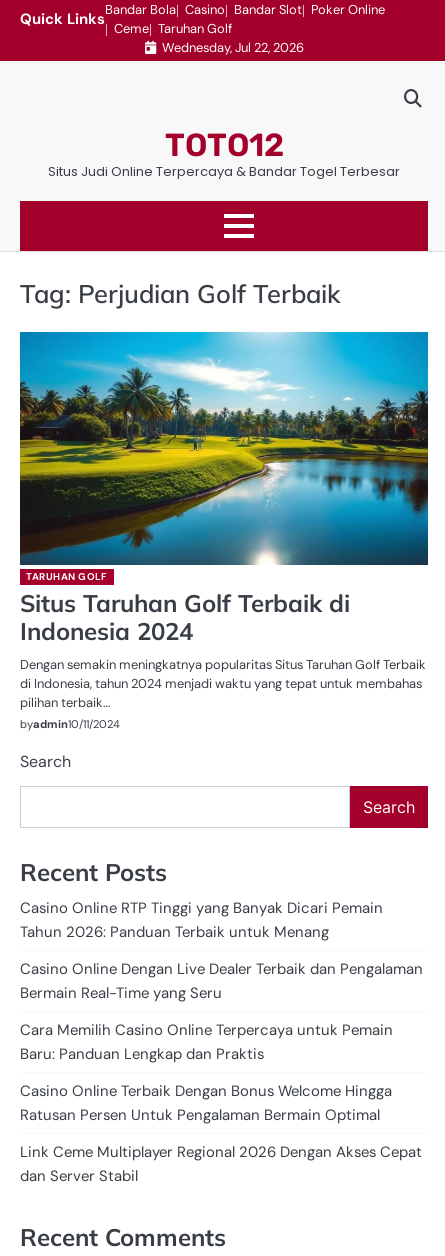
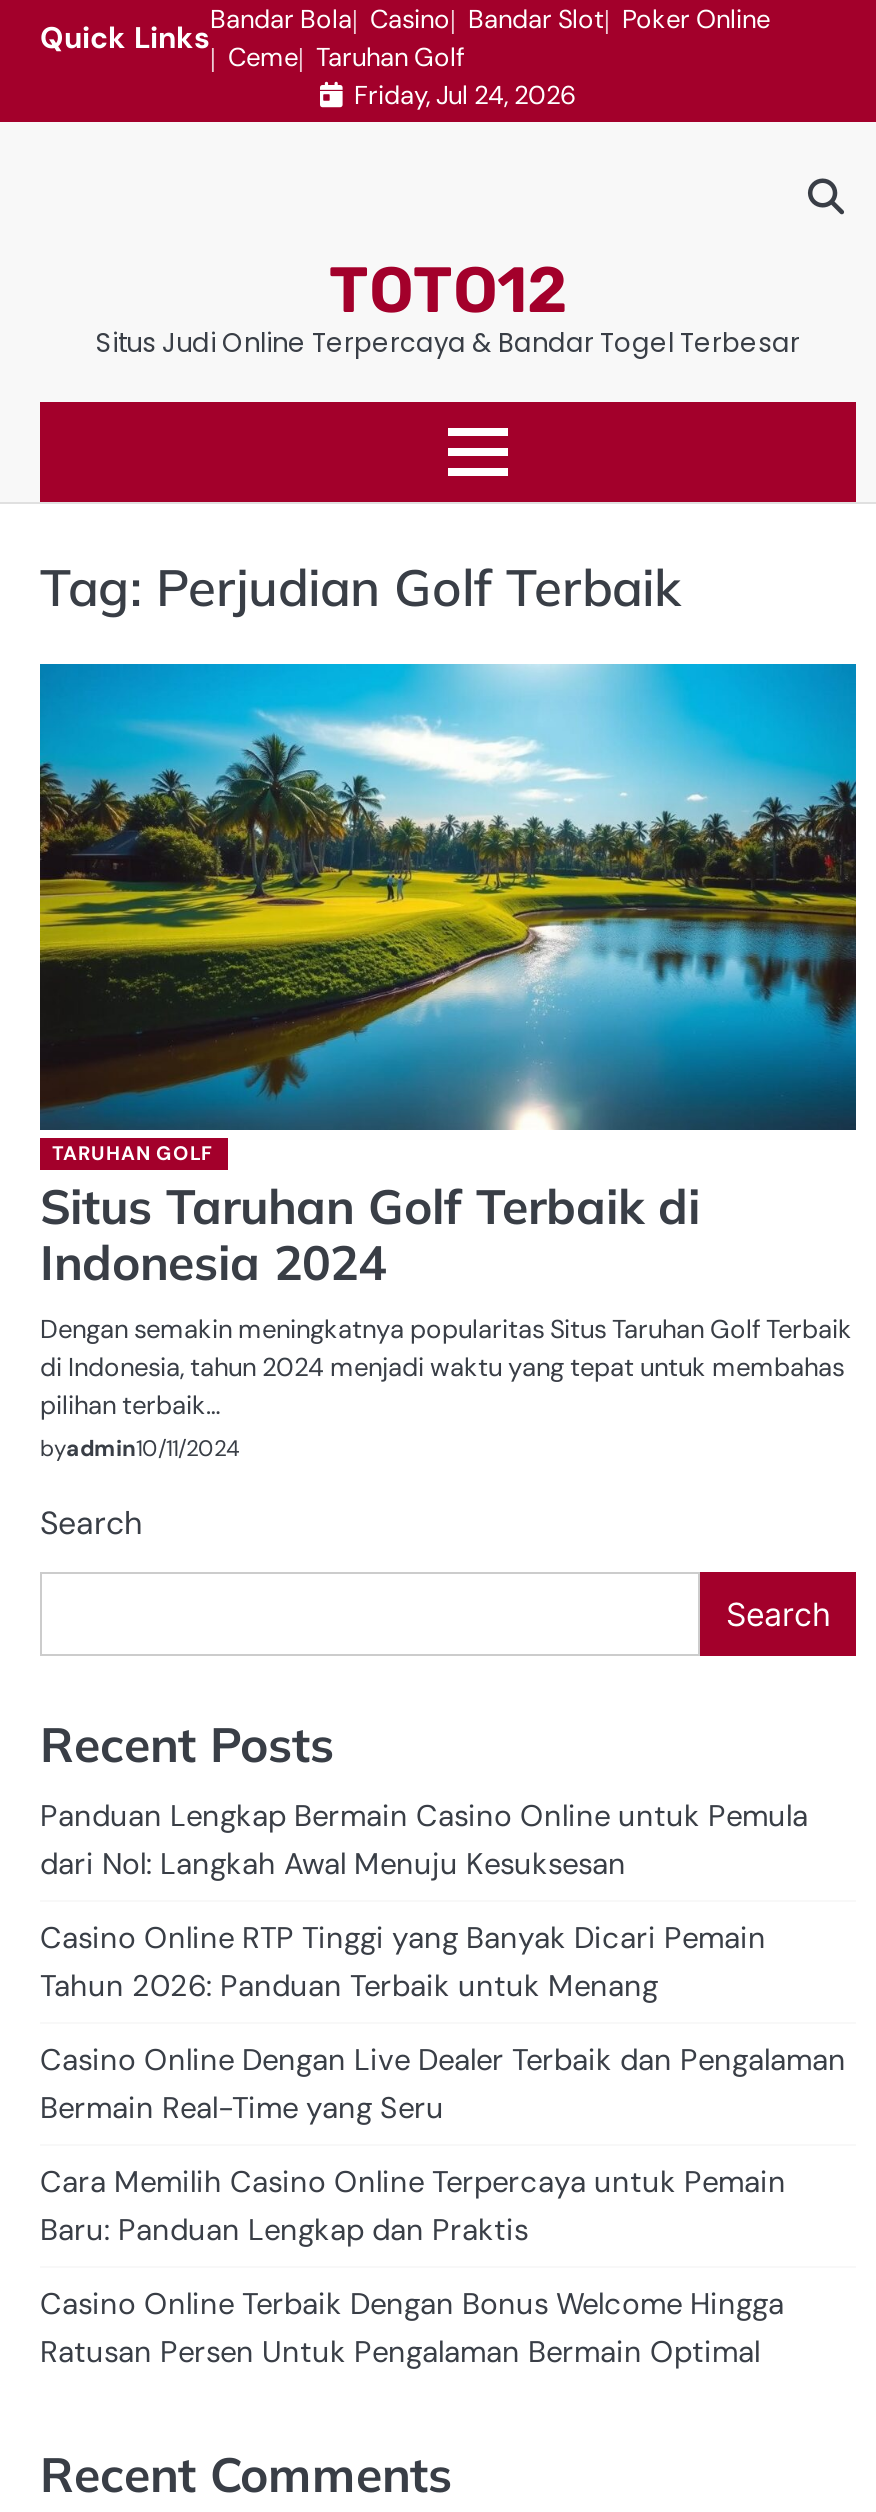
- Wednesday, Jul 22, 2026
+ Friday, Jul 24, 2026

+ Panduan Lengkap Bermain Casino Online untuk Pemula
+ dari Nol: Langkah Awal Menuju Kesuksesan

moved down: Casino Online RTP Tinggi yang Banyak Dicari Pemain | Tahun 2026: Panduan Terbaik untuk Menang | Casino Online Dengan Live Dealer Terbaik dan Pengalaman | Bermain Real-Time yang Seru | Cara Memilih Casino Online Terpercaya untuk Pemain | Baru: Panduan Lengkap dan Praktis | Casino Online Terbaik Dengan Bonus Welcome Hingga | Ratusan Persen Untuk Pengalaman Bermain Optimal

- Link Ceme Multiplayer Regional 2026 Dengan Akses Cepat
- dan Server Stabil
